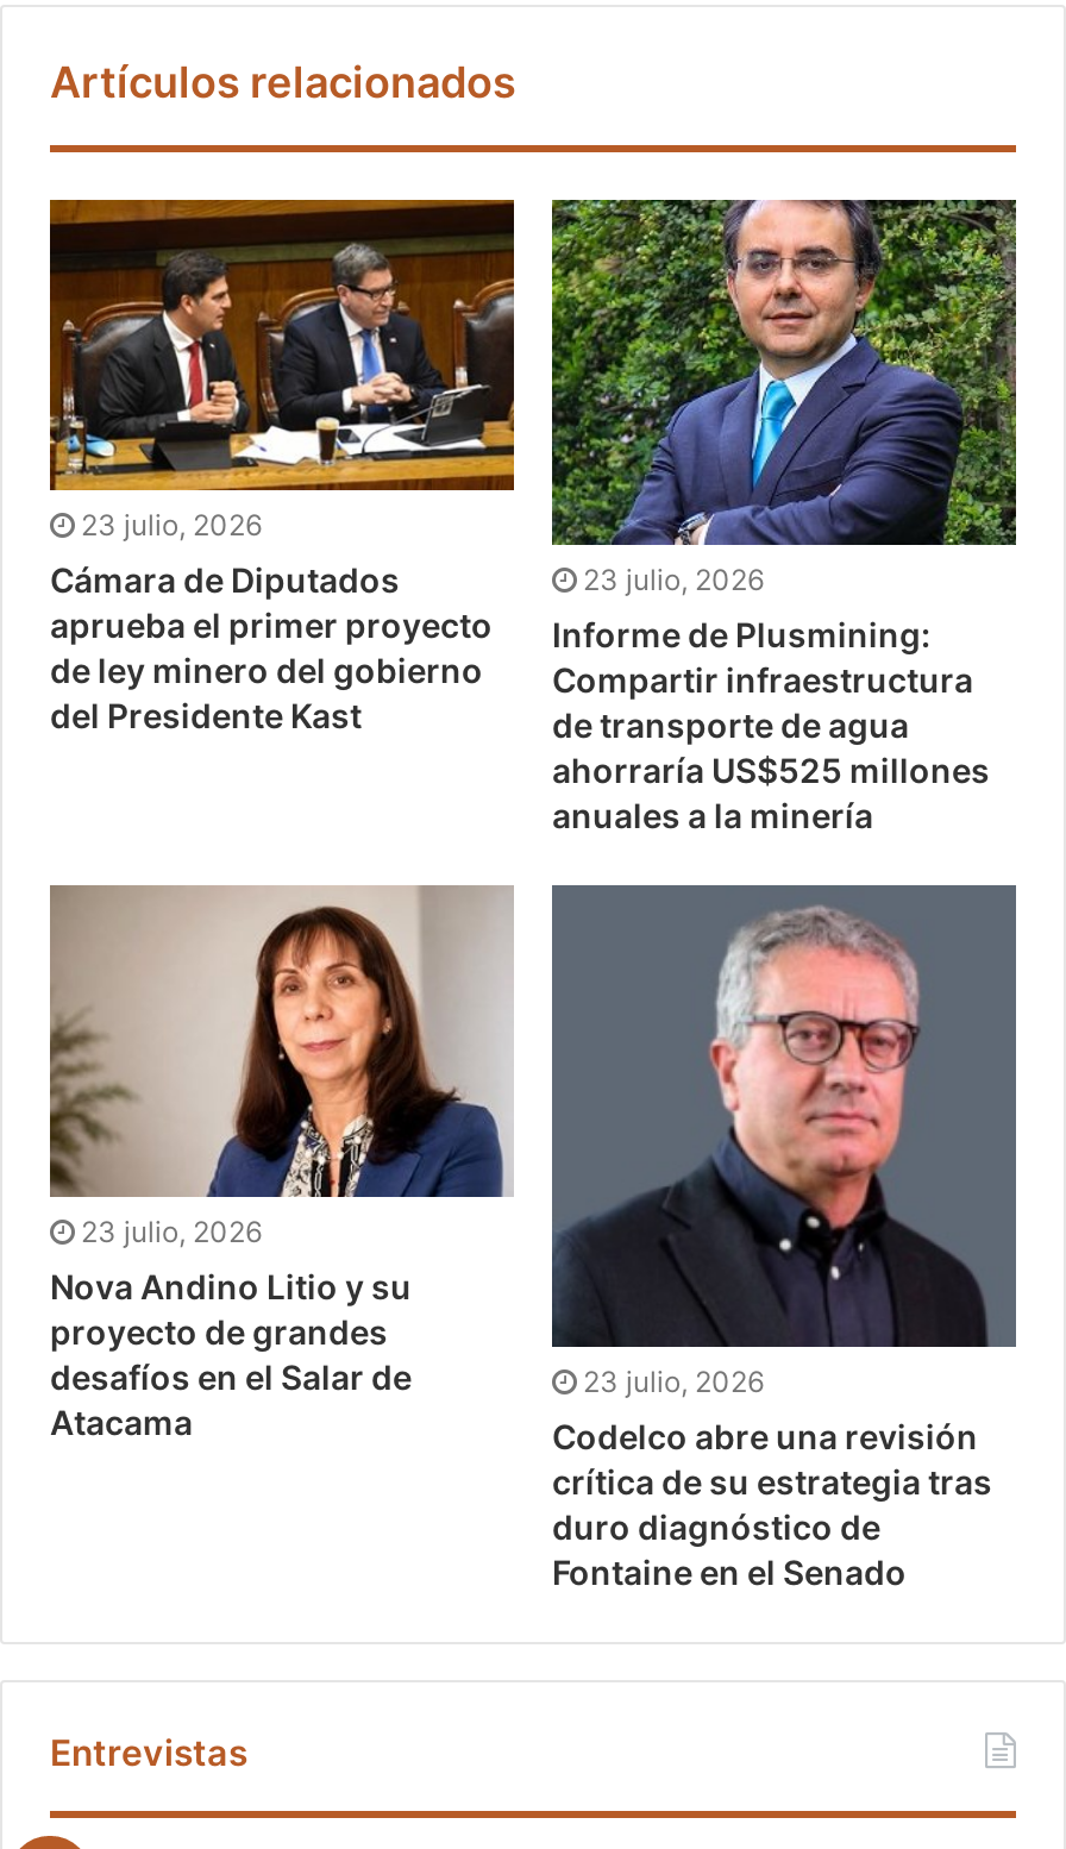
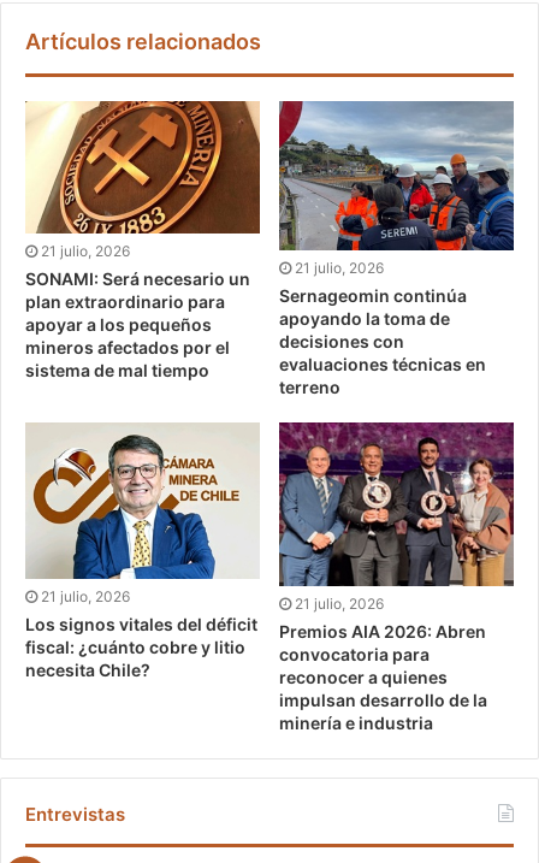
- [image]
- 23 julio, 2026
- Cámara de Diputados
- aprueba el primer proyecto
- de ley minero del gobierno
- del Presidente Kast
+ [image]
+ 21 julio, 2026
+ SONAMI: Será necesario un
+ plan extraordinario para
+ apoyar a los pequeños
+ mineros afectados por el
+ sistema de mal tiempo

- [image]
- 23 julio, 2026
- Informe de Plusmining:
- Compartir infraestructura
- de transporte de agua
- ahorraría US$525 millones
- anuales a la minería
+ [image]
+ 21 julio, 2026
+ Sernageomin continúa
+ apoyando la toma de
+ decisiones con
+ evaluaciones técnicas en
+ terreno

- [image]
- 23 julio, 2026
- Nova Andino Litio y su
- proyecto de grandes
- desafíos en el Salar de
- Atacama
+ [image]
+ 21 julio, 2026
+ Los signos vitales del déficit
+ fiscal: ¿cuánto cobre y litio
+ necesita Chile?

- [image]
- 23 julio, 2026
- Codelco abre una revisión
- crítica de su estrategia tras
- duro diagnóstico de
- Fontaine en el Senado
+ [image]
+ 21 julio, 2026
+ Premios AIA 2026: Abren
+ convocatoria para
+ reconocer a quienes
+ impulsan desarrollo de la
+ minería e industria
